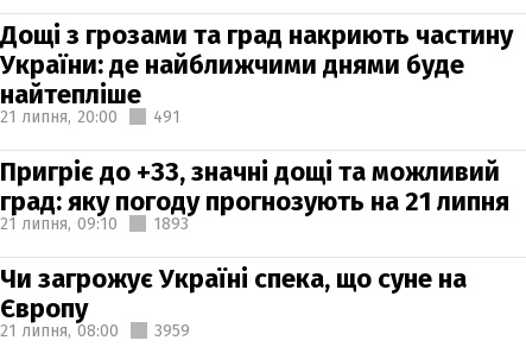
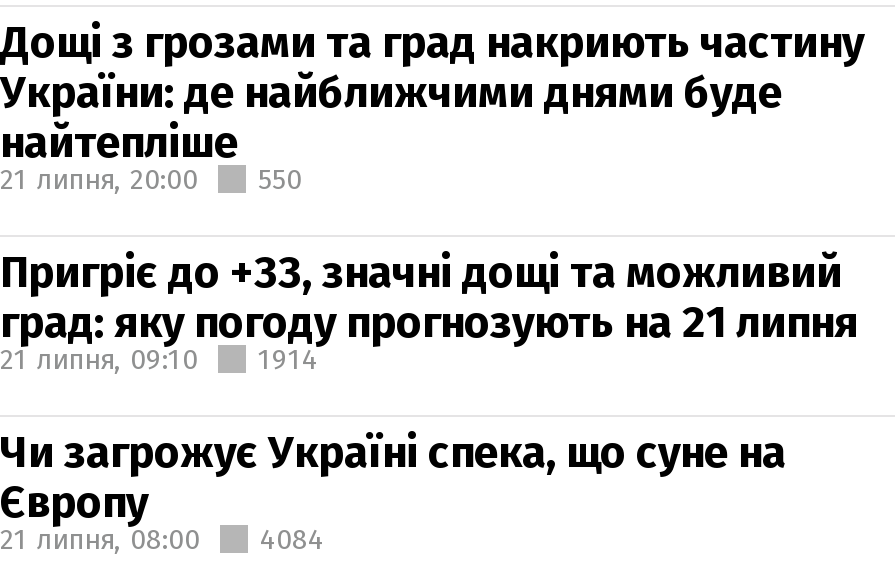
- 21 липня, 20:00 491
+ 21 липня, 20:00 550

- 1893
+ 1914

- 21 липня, 08:00 3959
+ 21 липня, 08:00 4084
